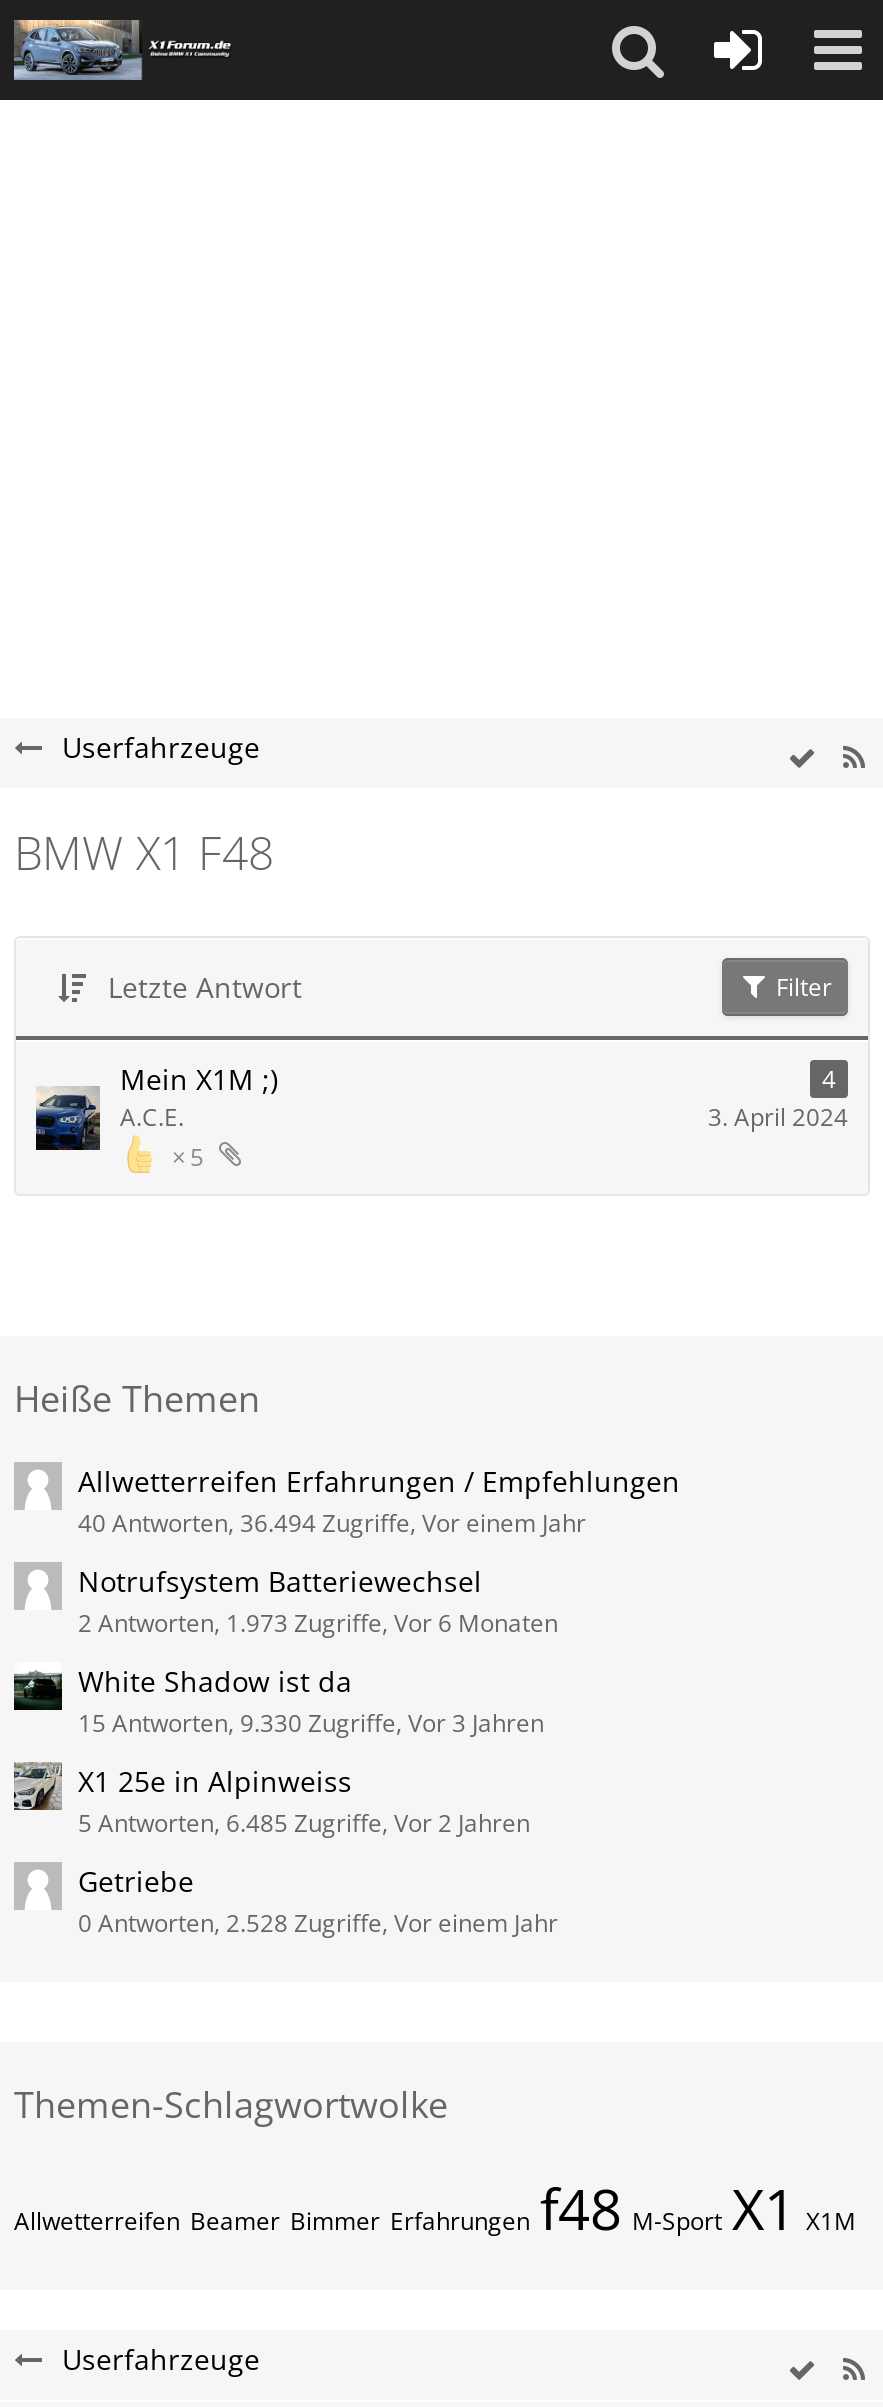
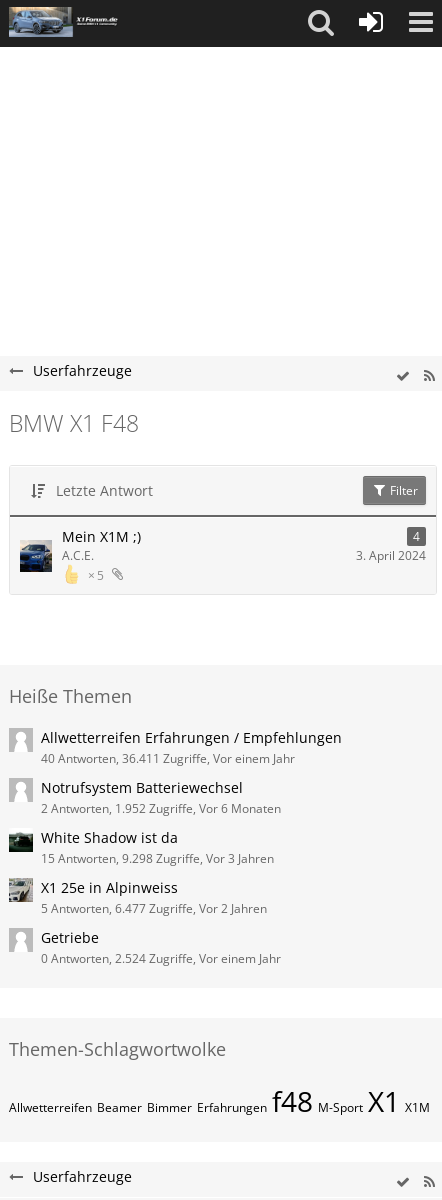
- 40 Antworten, 36.494 Zugriffe, Vor einem Jahr
+ 40 Antworten, 36.411 Zugriffe, Vor einem Jahr

- 2 Antworten, 1.973 Zugriffe, Vor 6 Monaten
+ 2 Antworten, 1.952 Zugriffe, Vor 6 Monaten

- 15 Antworten, 9.330 Zugriffe, Vor 3 Jahren
+ 15 Antworten, 9.298 Zugriffe, Vor 3 Jahren

- 5 Antworten, 6.485 Zugriffe, Vor 2 Jahren
+ 5 Antworten, 6.477 Zugriffe, Vor 2 Jahren

- 0 Antworten, 2.528 Zugriffe, Vor einem Jahr
+ 0 Antworten, 2.524 Zugriffe, Vor einem Jahr
